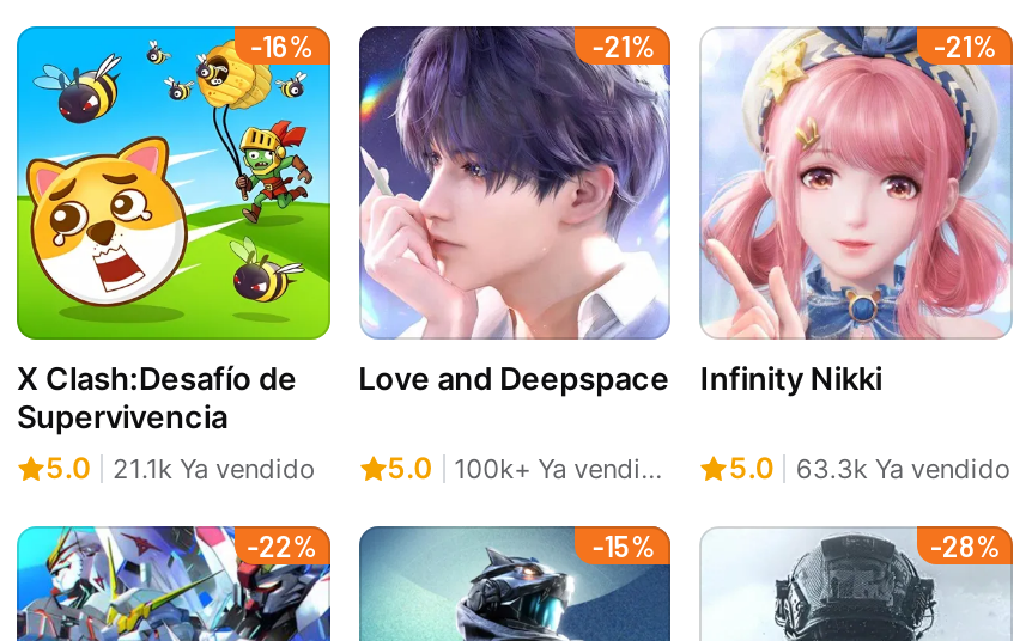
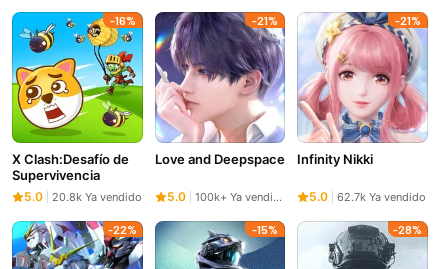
- 21.1k Ya vendido
+ 20.8k Ya vendido

- 5.0 63.3k Ya vendido
+ 5.0 62.7k Ya vendido
